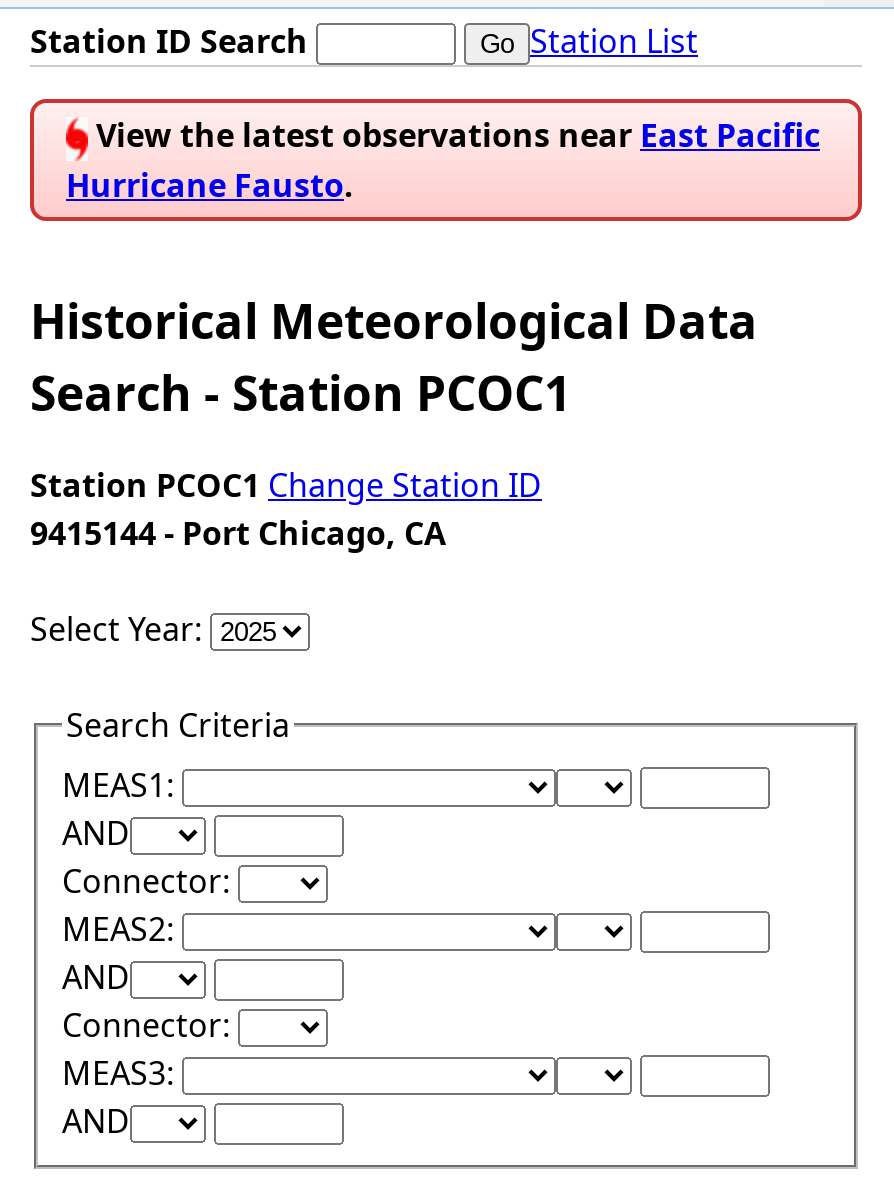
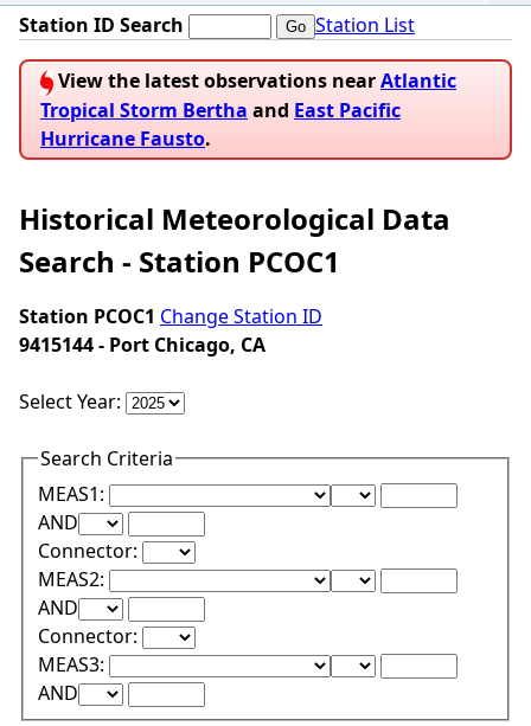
- View the latest observations near East Pacific
+ View the latest observations near Atlantic
+ Tropical Storm Bertha and East Pacific
